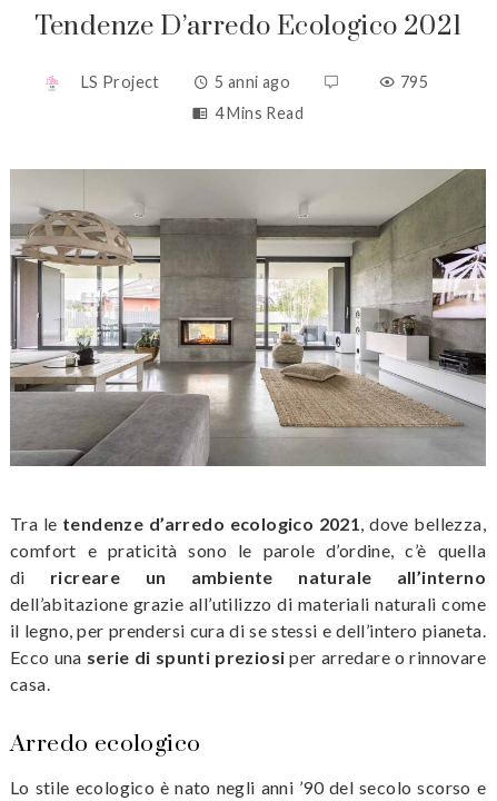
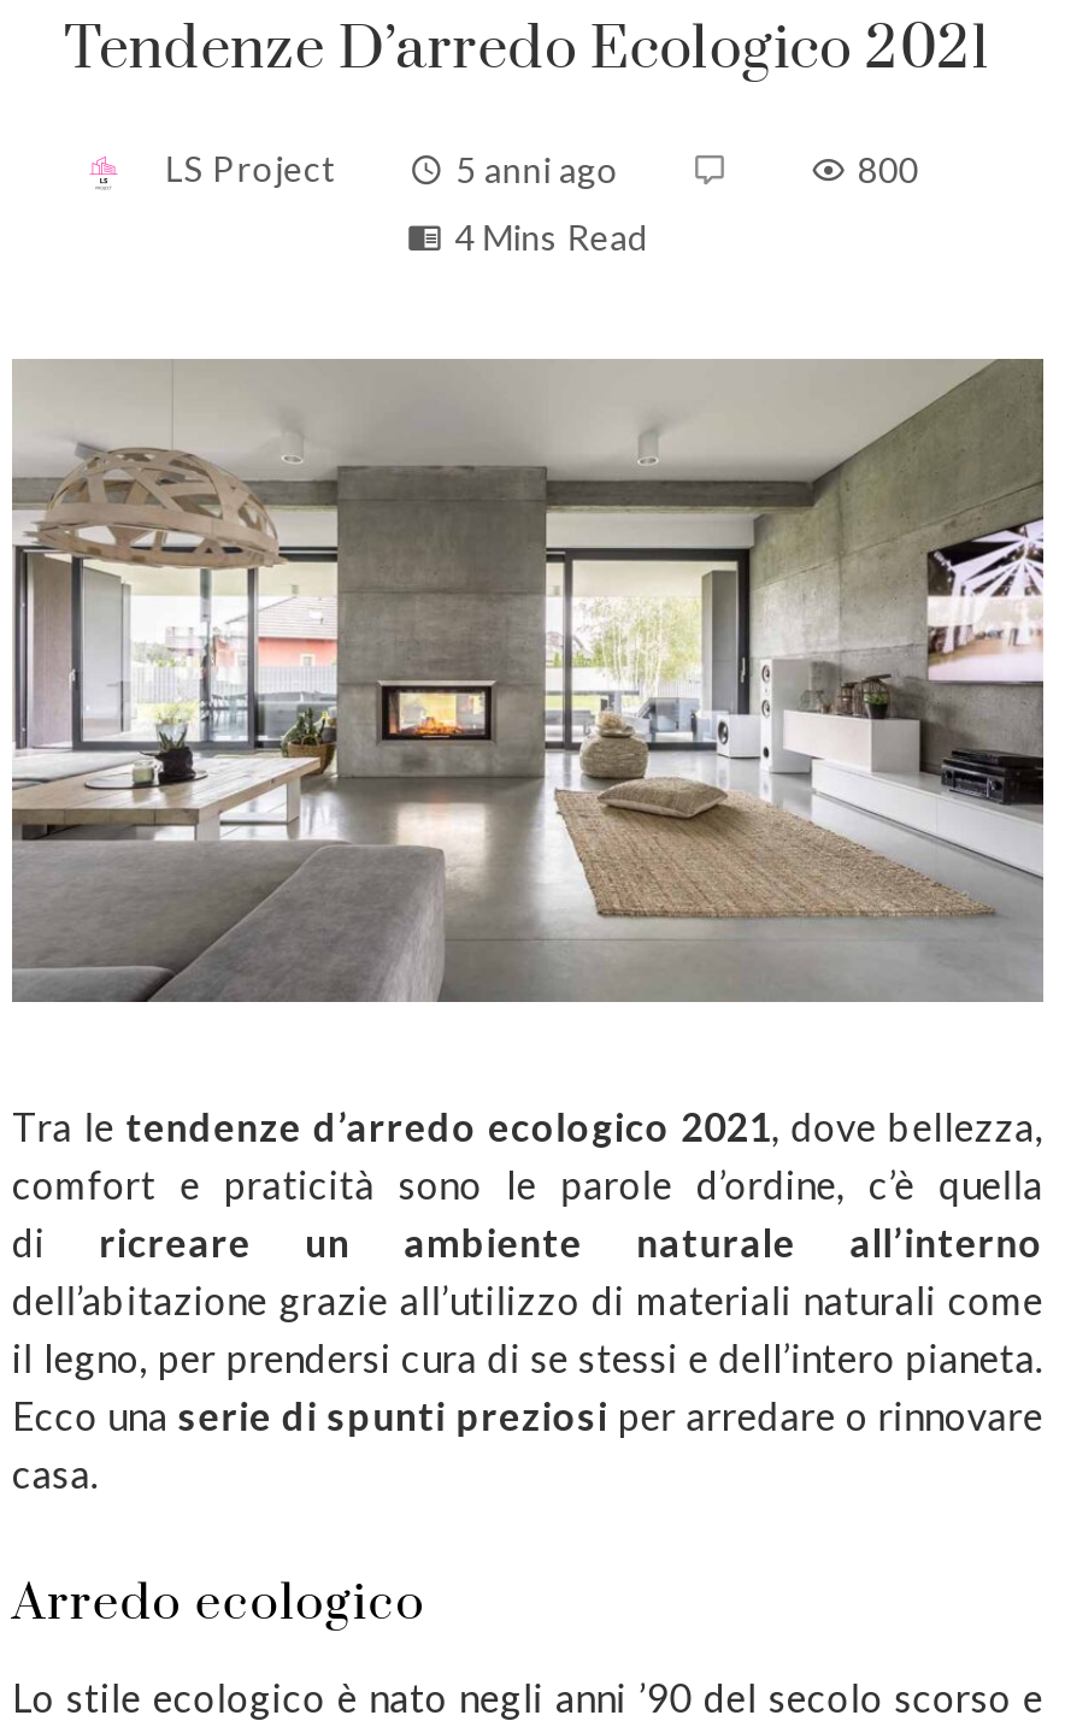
- 795
+ 800
